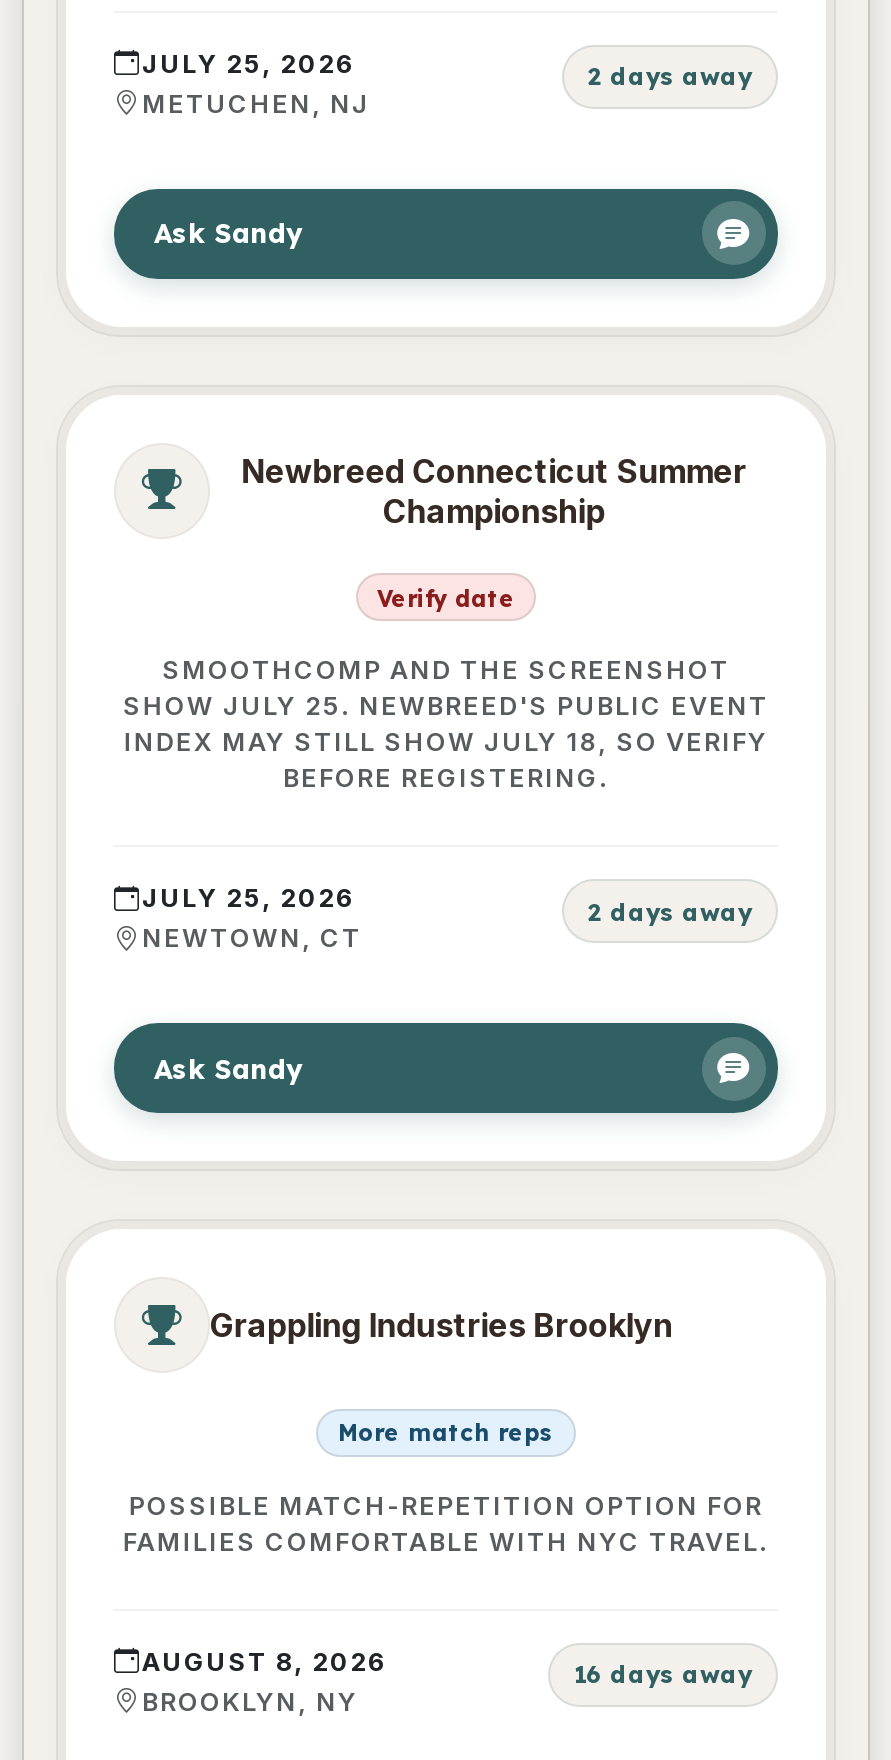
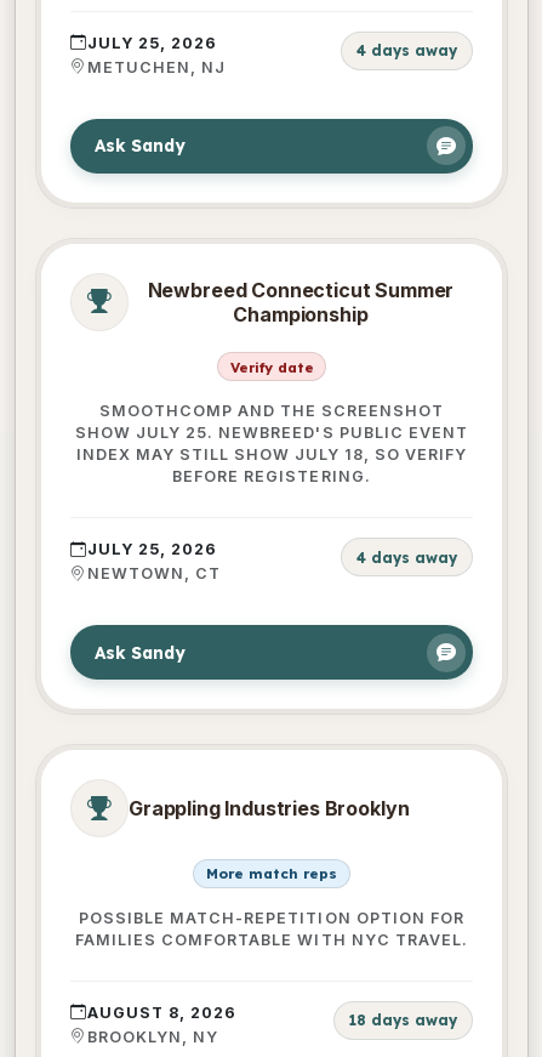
- 2 days away
+ 4 days away

- 2 days away
+ 4 days away

- 16 days away
+ 18 days away
